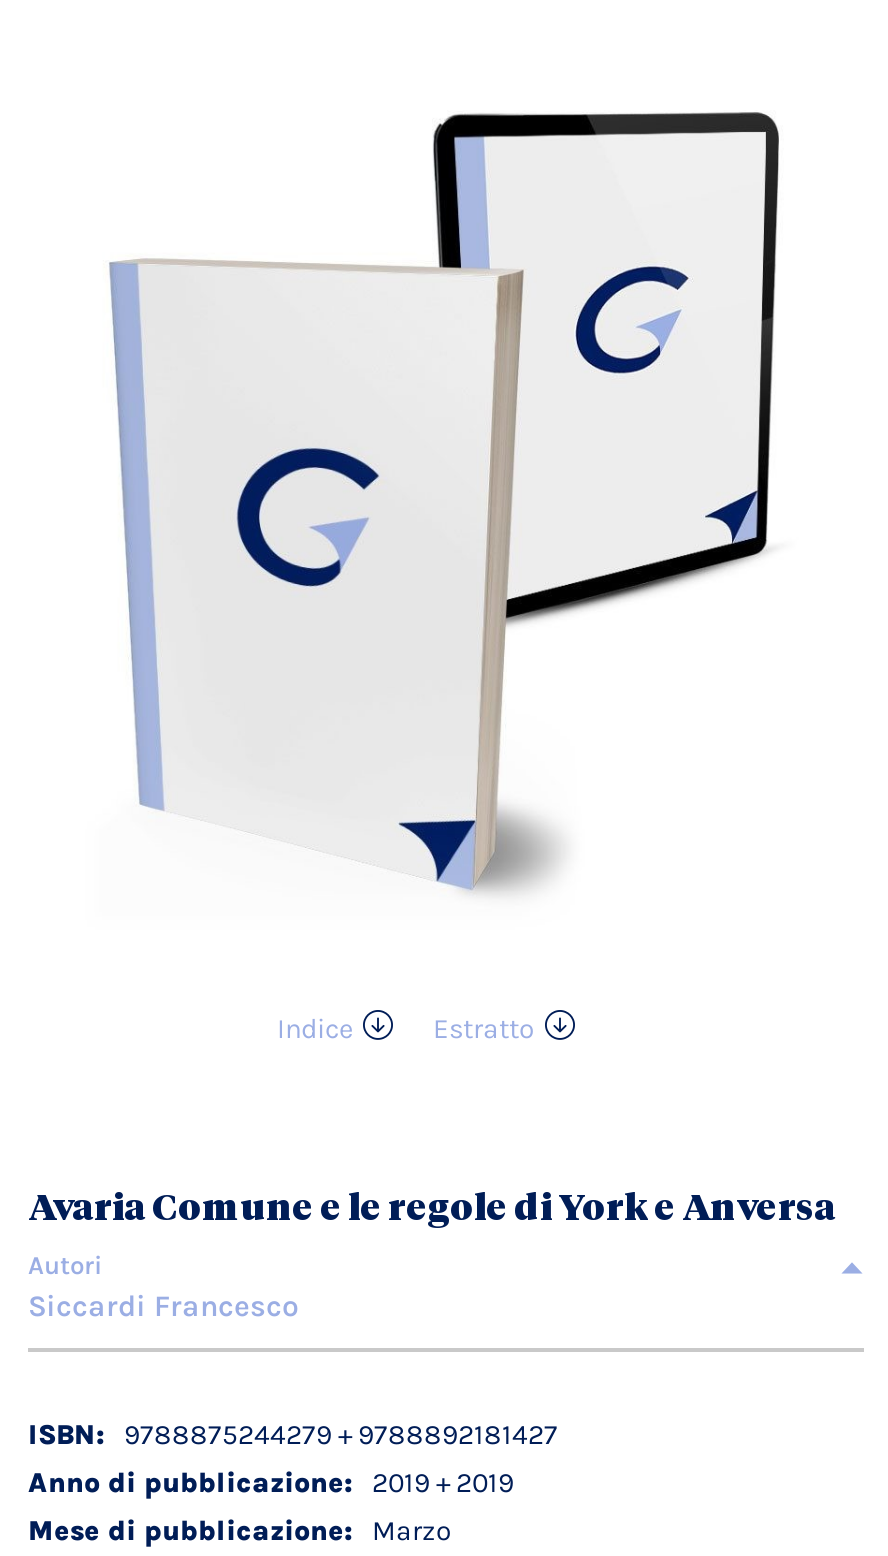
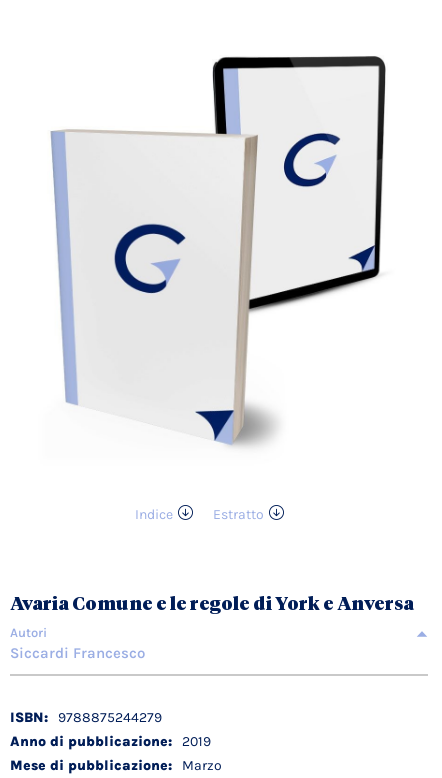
- 9788875244279 + 9788892181427
- 2019 + 2019
+ 9788875244279
+ 2019
